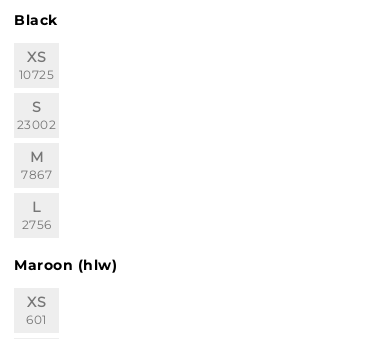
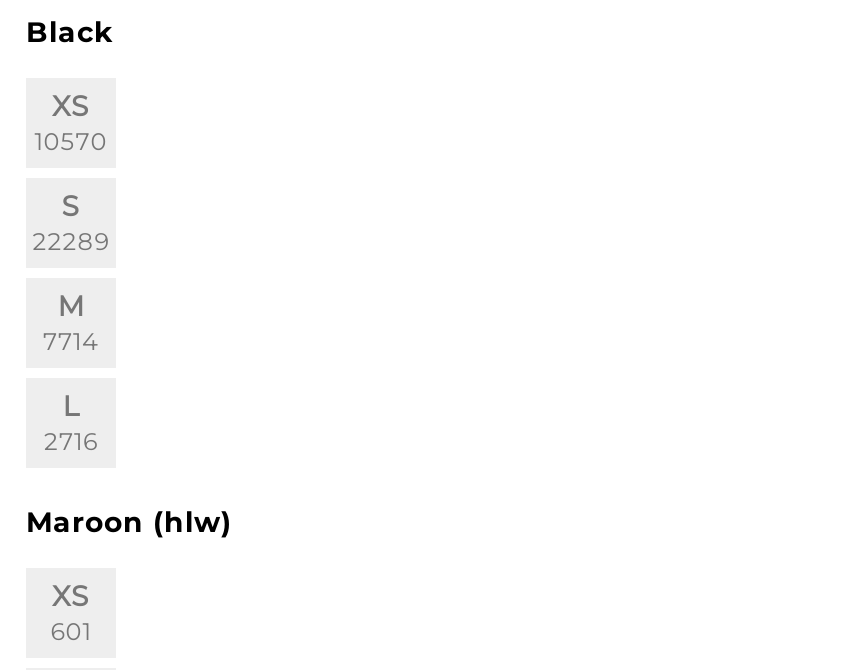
- 10725
+ 10570

- 23002
+ 22289

- 7867
+ 7714

- 2756
+ 2716
